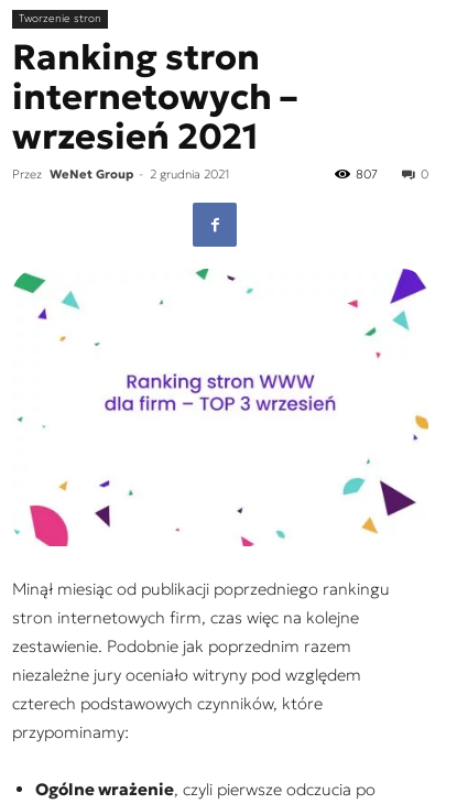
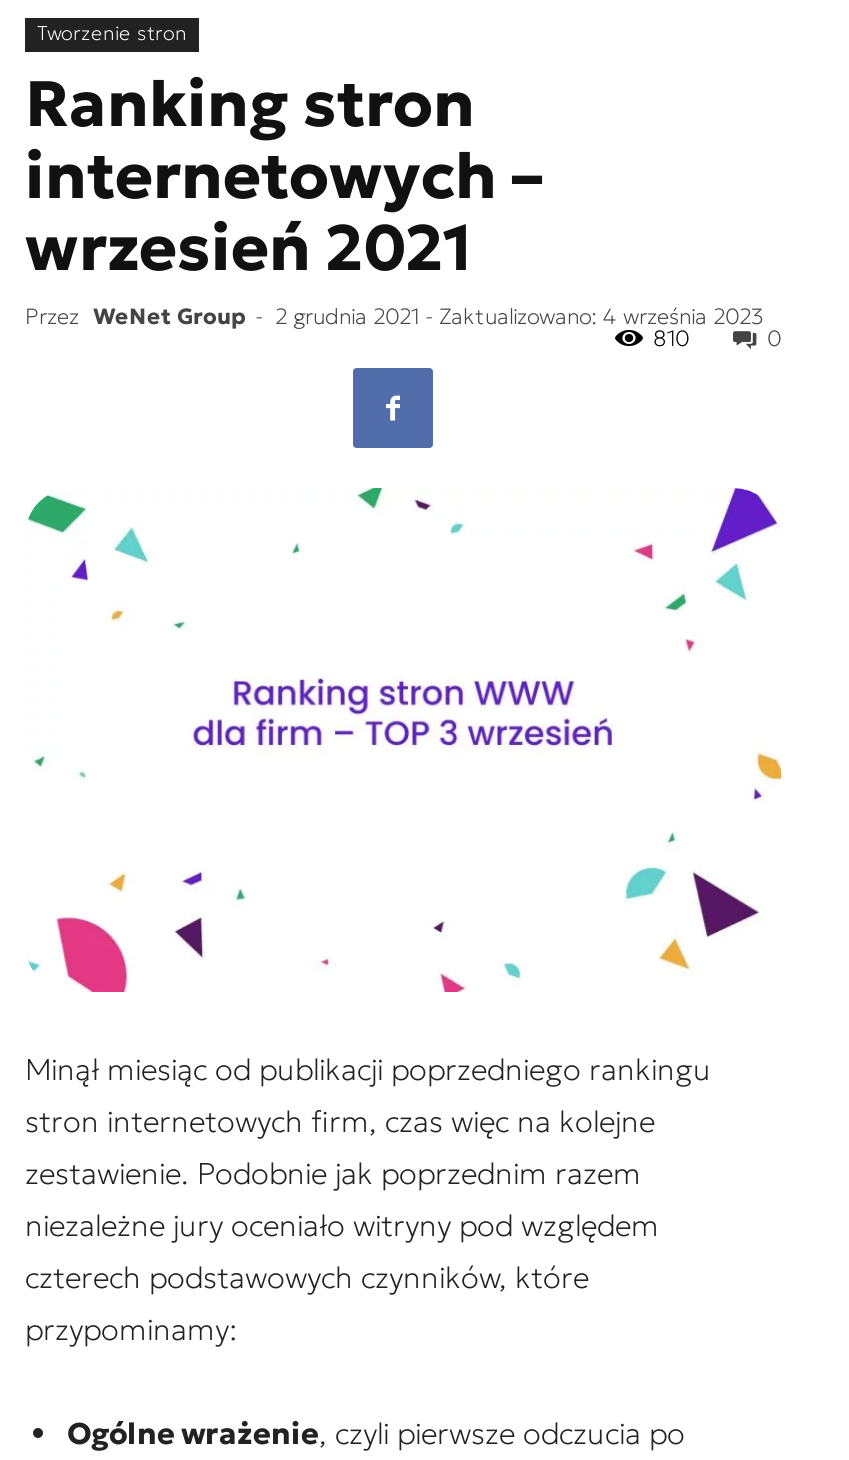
- Przez WeNet Group - 2 grudnia 2021
+ Przez WeNet Group - 2 grudnia 2021 - Zaktualizowano: 4 września 2023

- 807
+ 810
